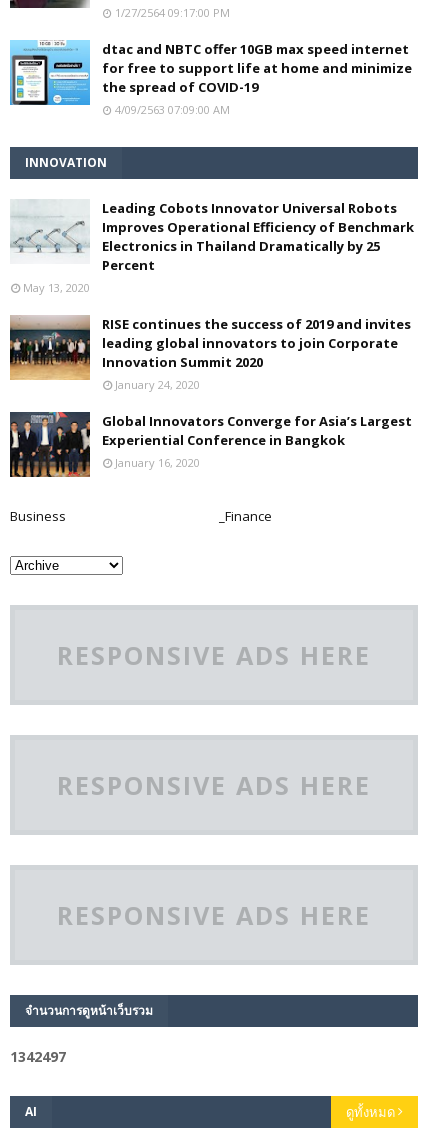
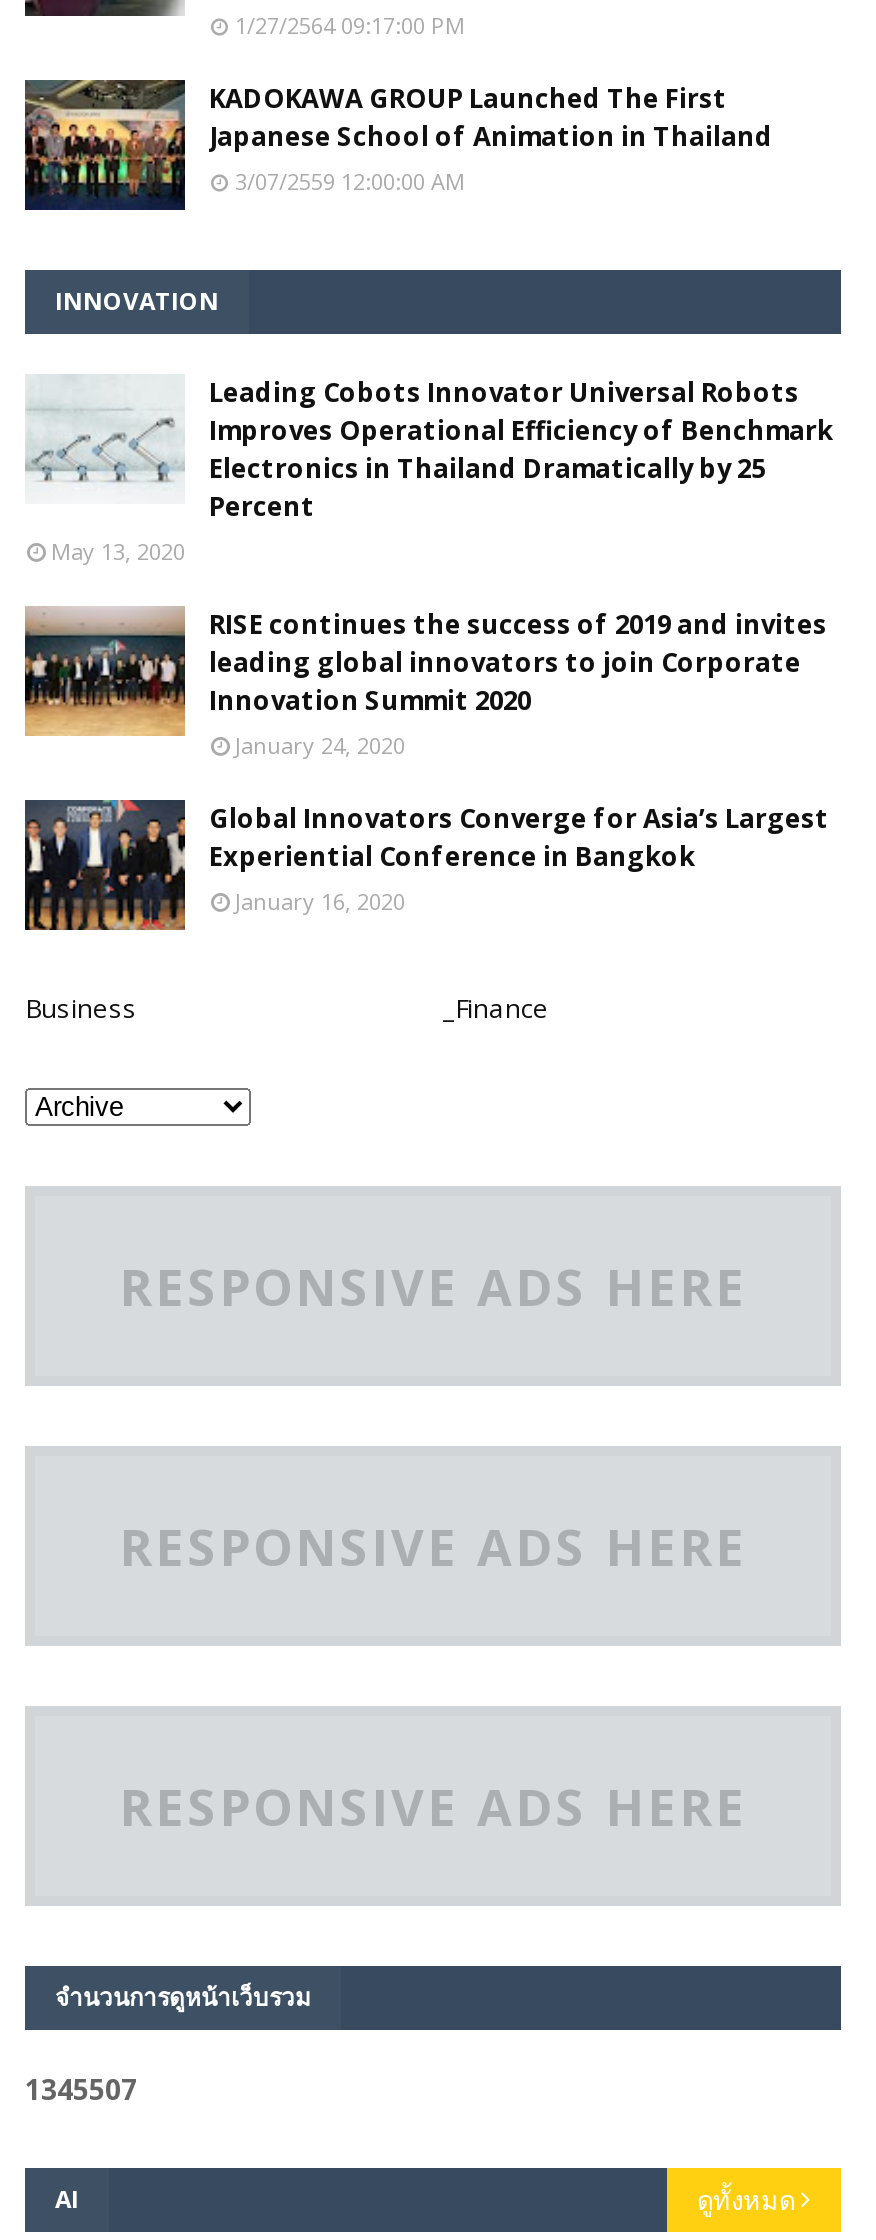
- [image]
- dtac and NBTC offer 10GB max speed internet
- for free to support life at home and minimize
- the spread of COVID-19
- 4/09/2563 07:09:00 AM
+ [image]
+ KADOKAWA GROUP Launched The First
+ Japanese School of Animation in Thailand
+ 3/07/2559 12:00:00 AM

- 1342497
+ 1345507
